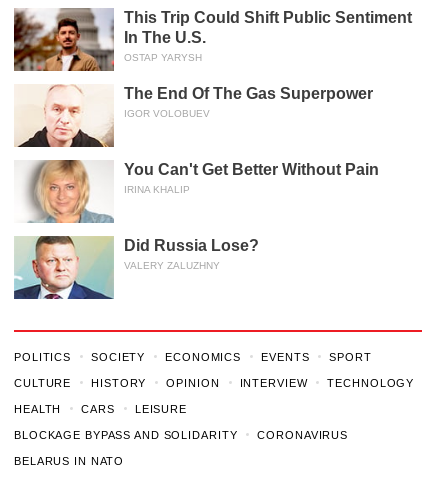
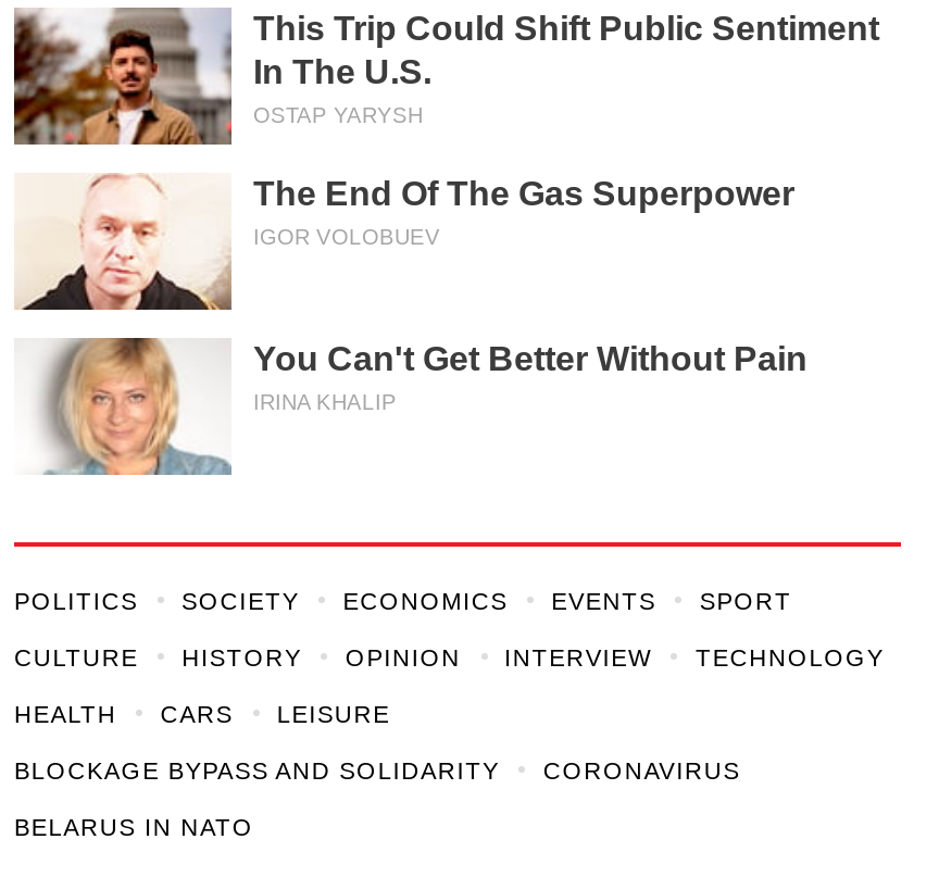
- [image]
- Did Russia Lose?
- VALERY ZALUZHNY
